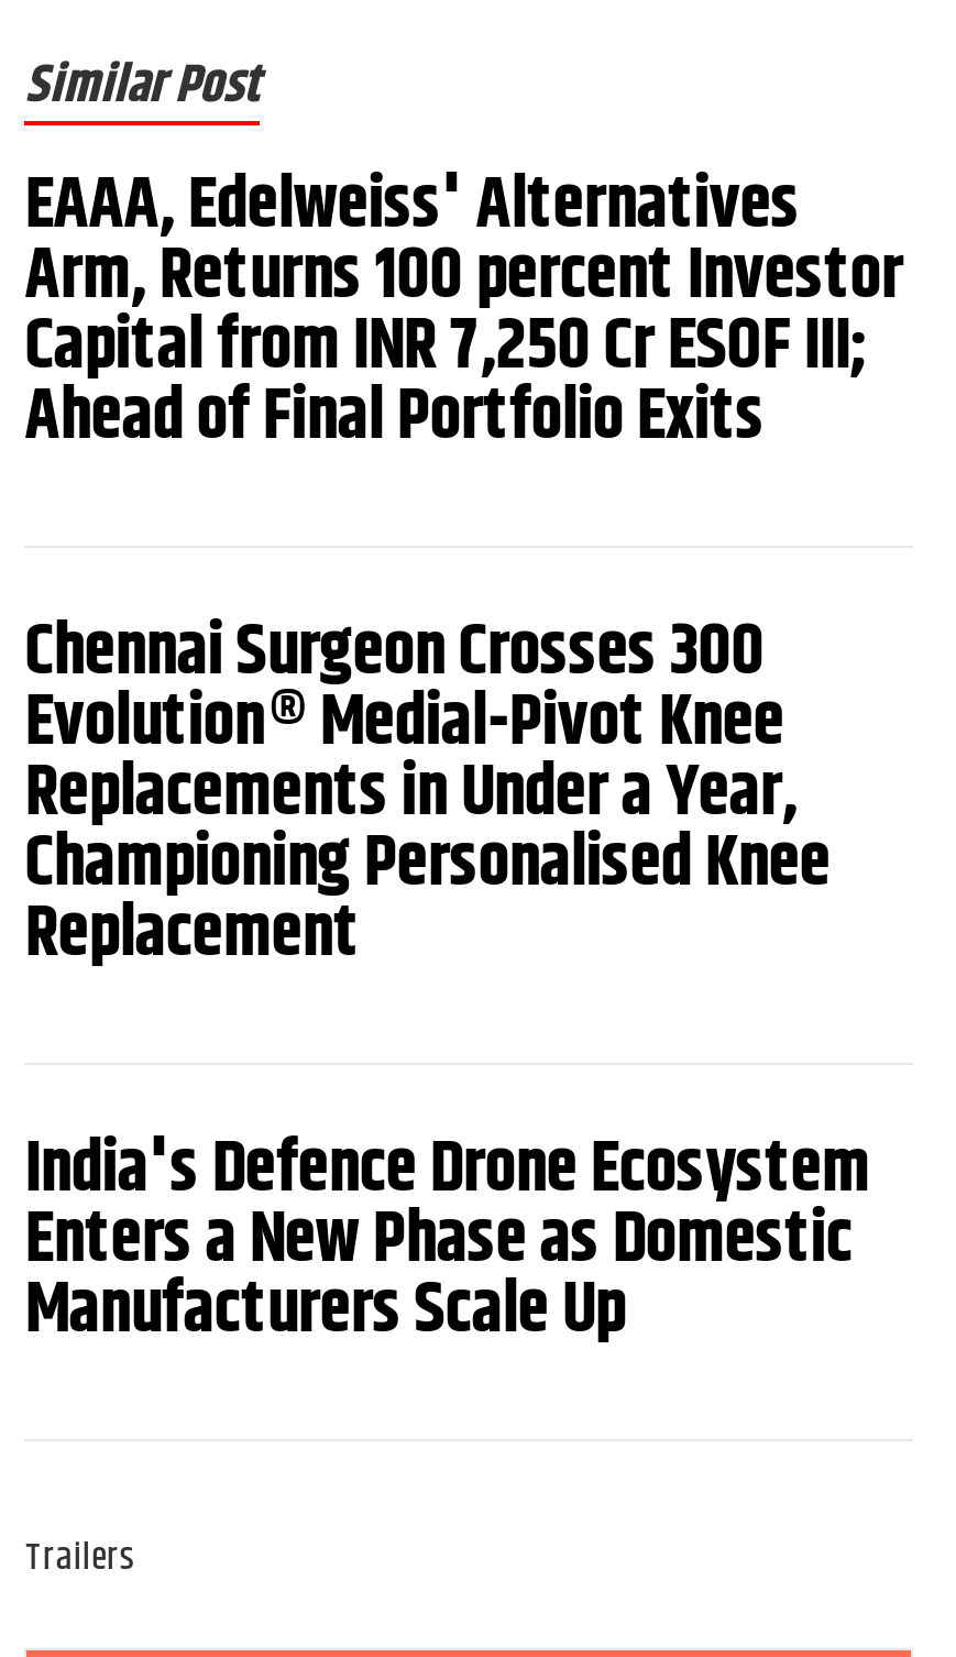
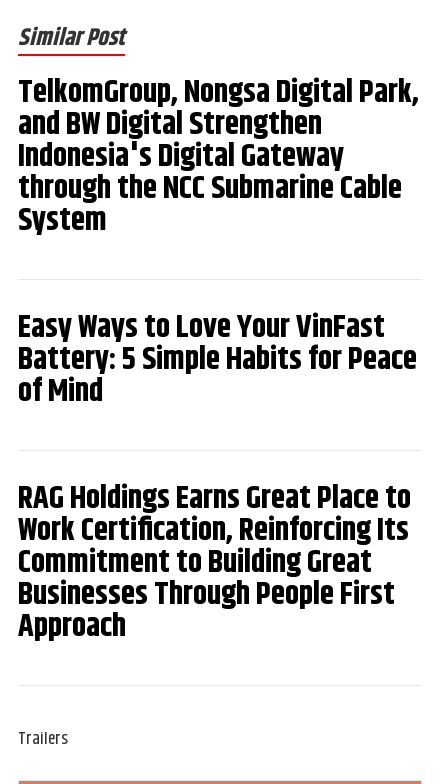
- EAAA, Edelweiss' Alternatives
- Arm, Returns 100 percent Investor
- Capital from INR 7,250 Cr ESOF III;
- Ahead of Final Portfolio Exits
+ TelkomGroup, Nongsa Digital Park,
+ and BW Digital Strengthen
+ Indonesia's Digital Gateway
+ through the NCC Submarine Cable
+ System

- Chennai Surgeon Crosses 300
- Evolution® Medial-Pivot Knee
- Replacements in Under a Year,
- Championing Personalised Knee
- Replacement
+ Easy Ways to Love Your VinFast
+ Battery: 5 Simple Habits for Peace
+ of Mind

- India's Defence Drone Ecosystem
- Enters a New Phase as Domestic
- Manufacturers Scale Up
+ RAG Holdings Earns Great Place to
+ Work Certification, Reinforcing Its
+ Commitment to Building Great
+ Businesses Through People First
+ Approach
